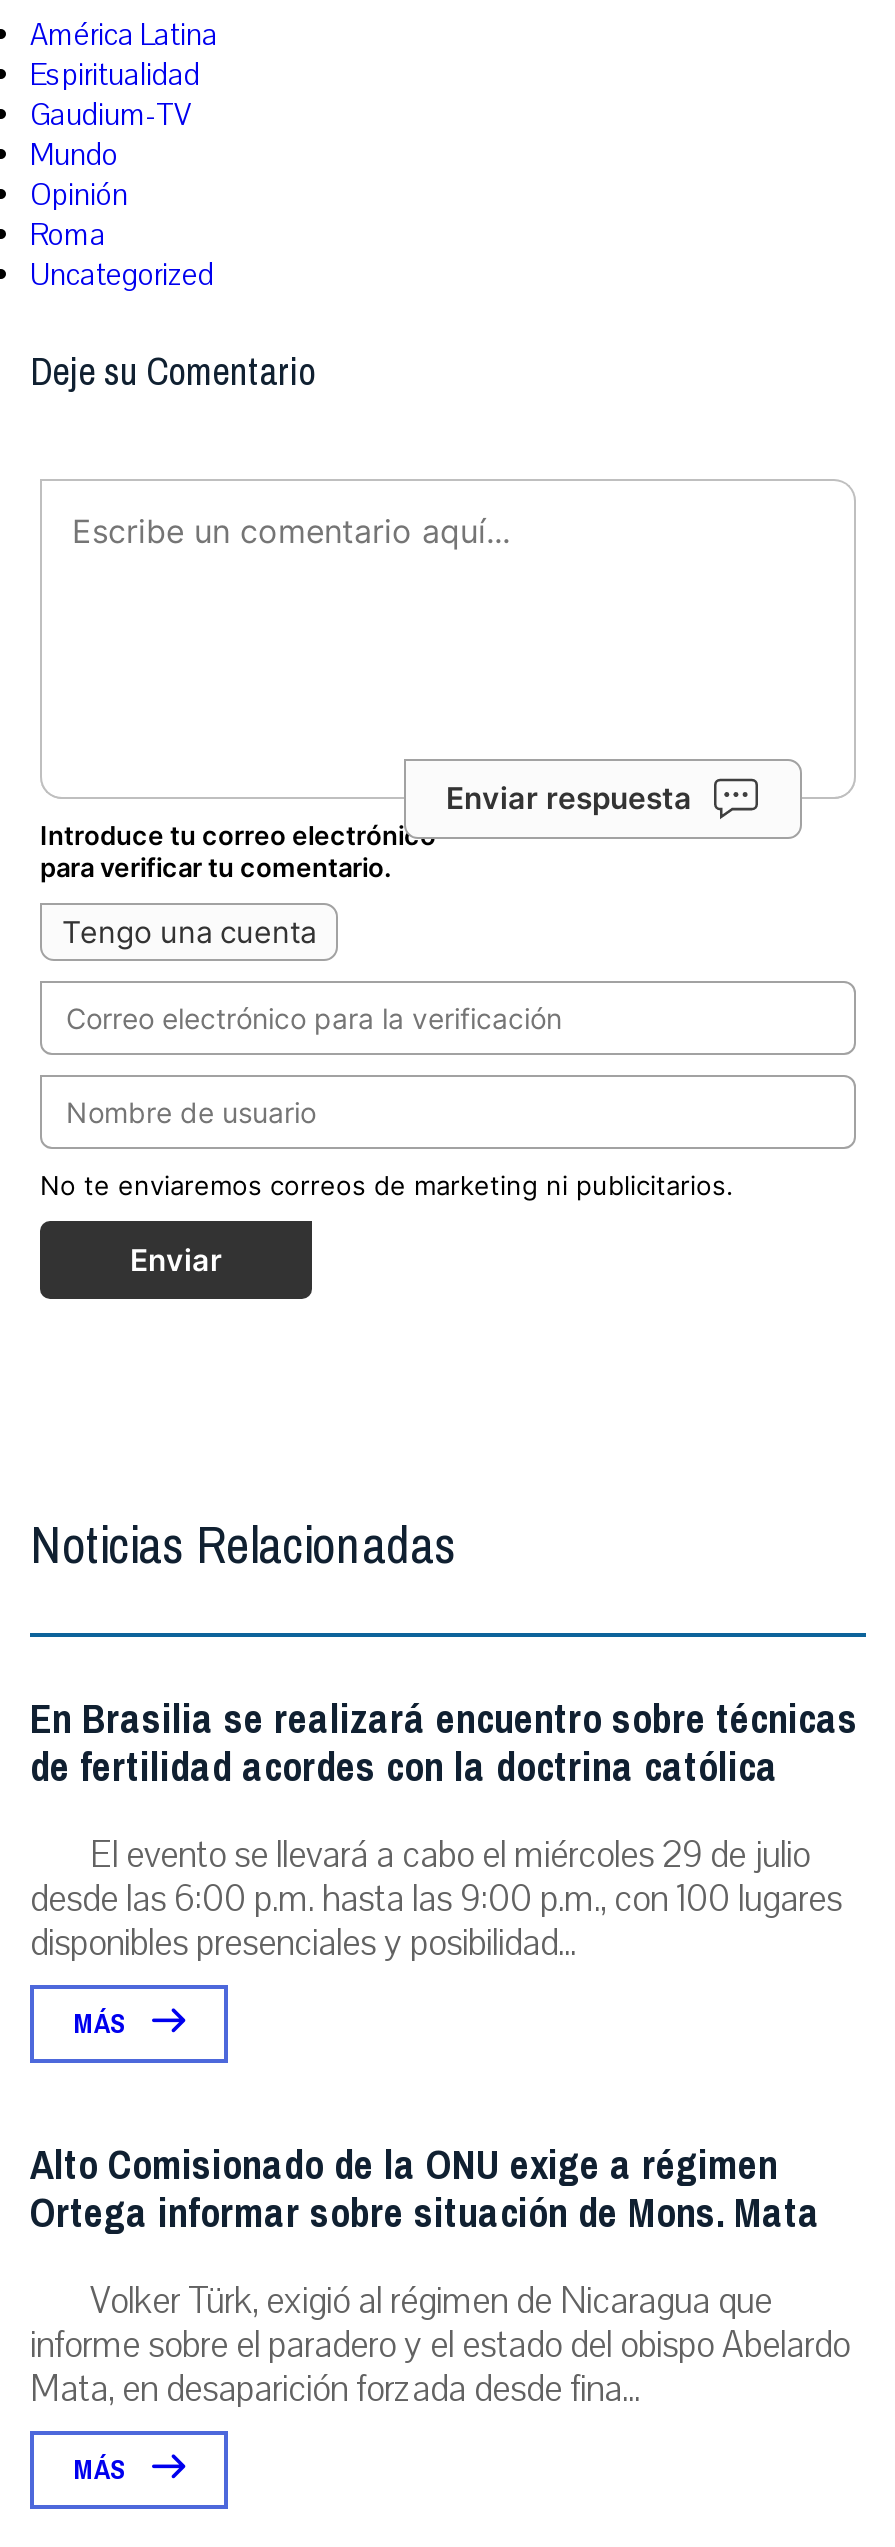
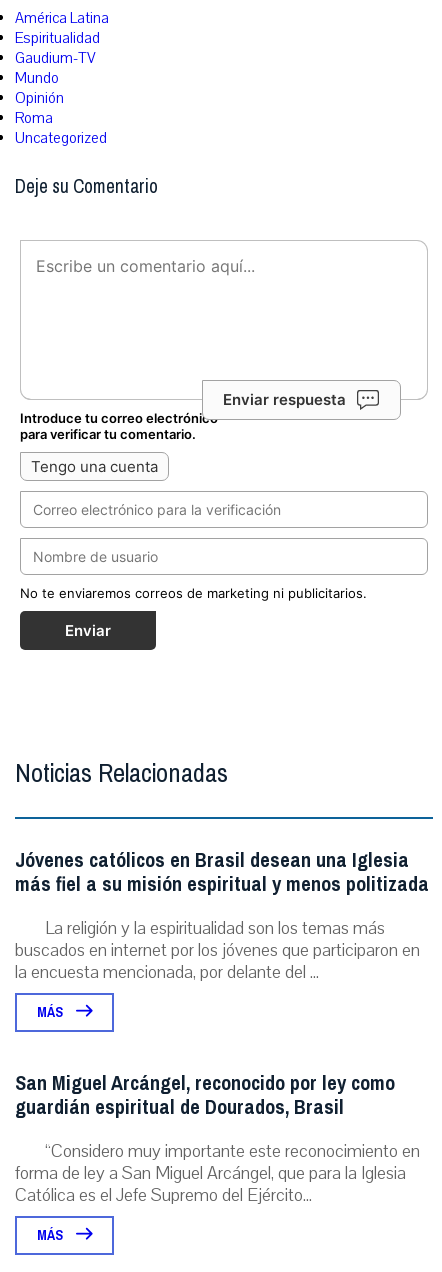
- En Brasilia se realizará encuentro sobre técnicas
- de fertilidad acordes con la doctrina católica
- El evento se llevará a cabo el miércoles 29 de julio
- desde las 6:00 p.m. hasta las 9:00 p.m., con 100 lugares
- disponibles presenciales y posibilidad...
+ Jóvenes católicos en Brasil desean una Iglesia
+ más fiel a su misión espiritual y menos politizada
+ La religión y la espiritualidad son los temas más
+ buscados en internet por los jóvenes que participaron en
+ la encuesta mencionada, por delante del ...

- Alto Comisionado de la ONU exige a régimen
- Ortega informar sobre situación de Mons. Mata
- Volker Türk, exigió al régimen de Nicaragua que
- informe sobre el paradero y el estado del obispo Abelardo
- Mata, en desaparición forzada desde fina...
+ San Miguel Arcángel, reconocido por ley como
+ guardián espiritual de Dourados, Brasil
+ “Considero muy importante este reconocimiento en
+ forma de ley a San Miguel Arcángel, que para la Iglesia
+ Católica es el Jefe Supremo del Ejército...
